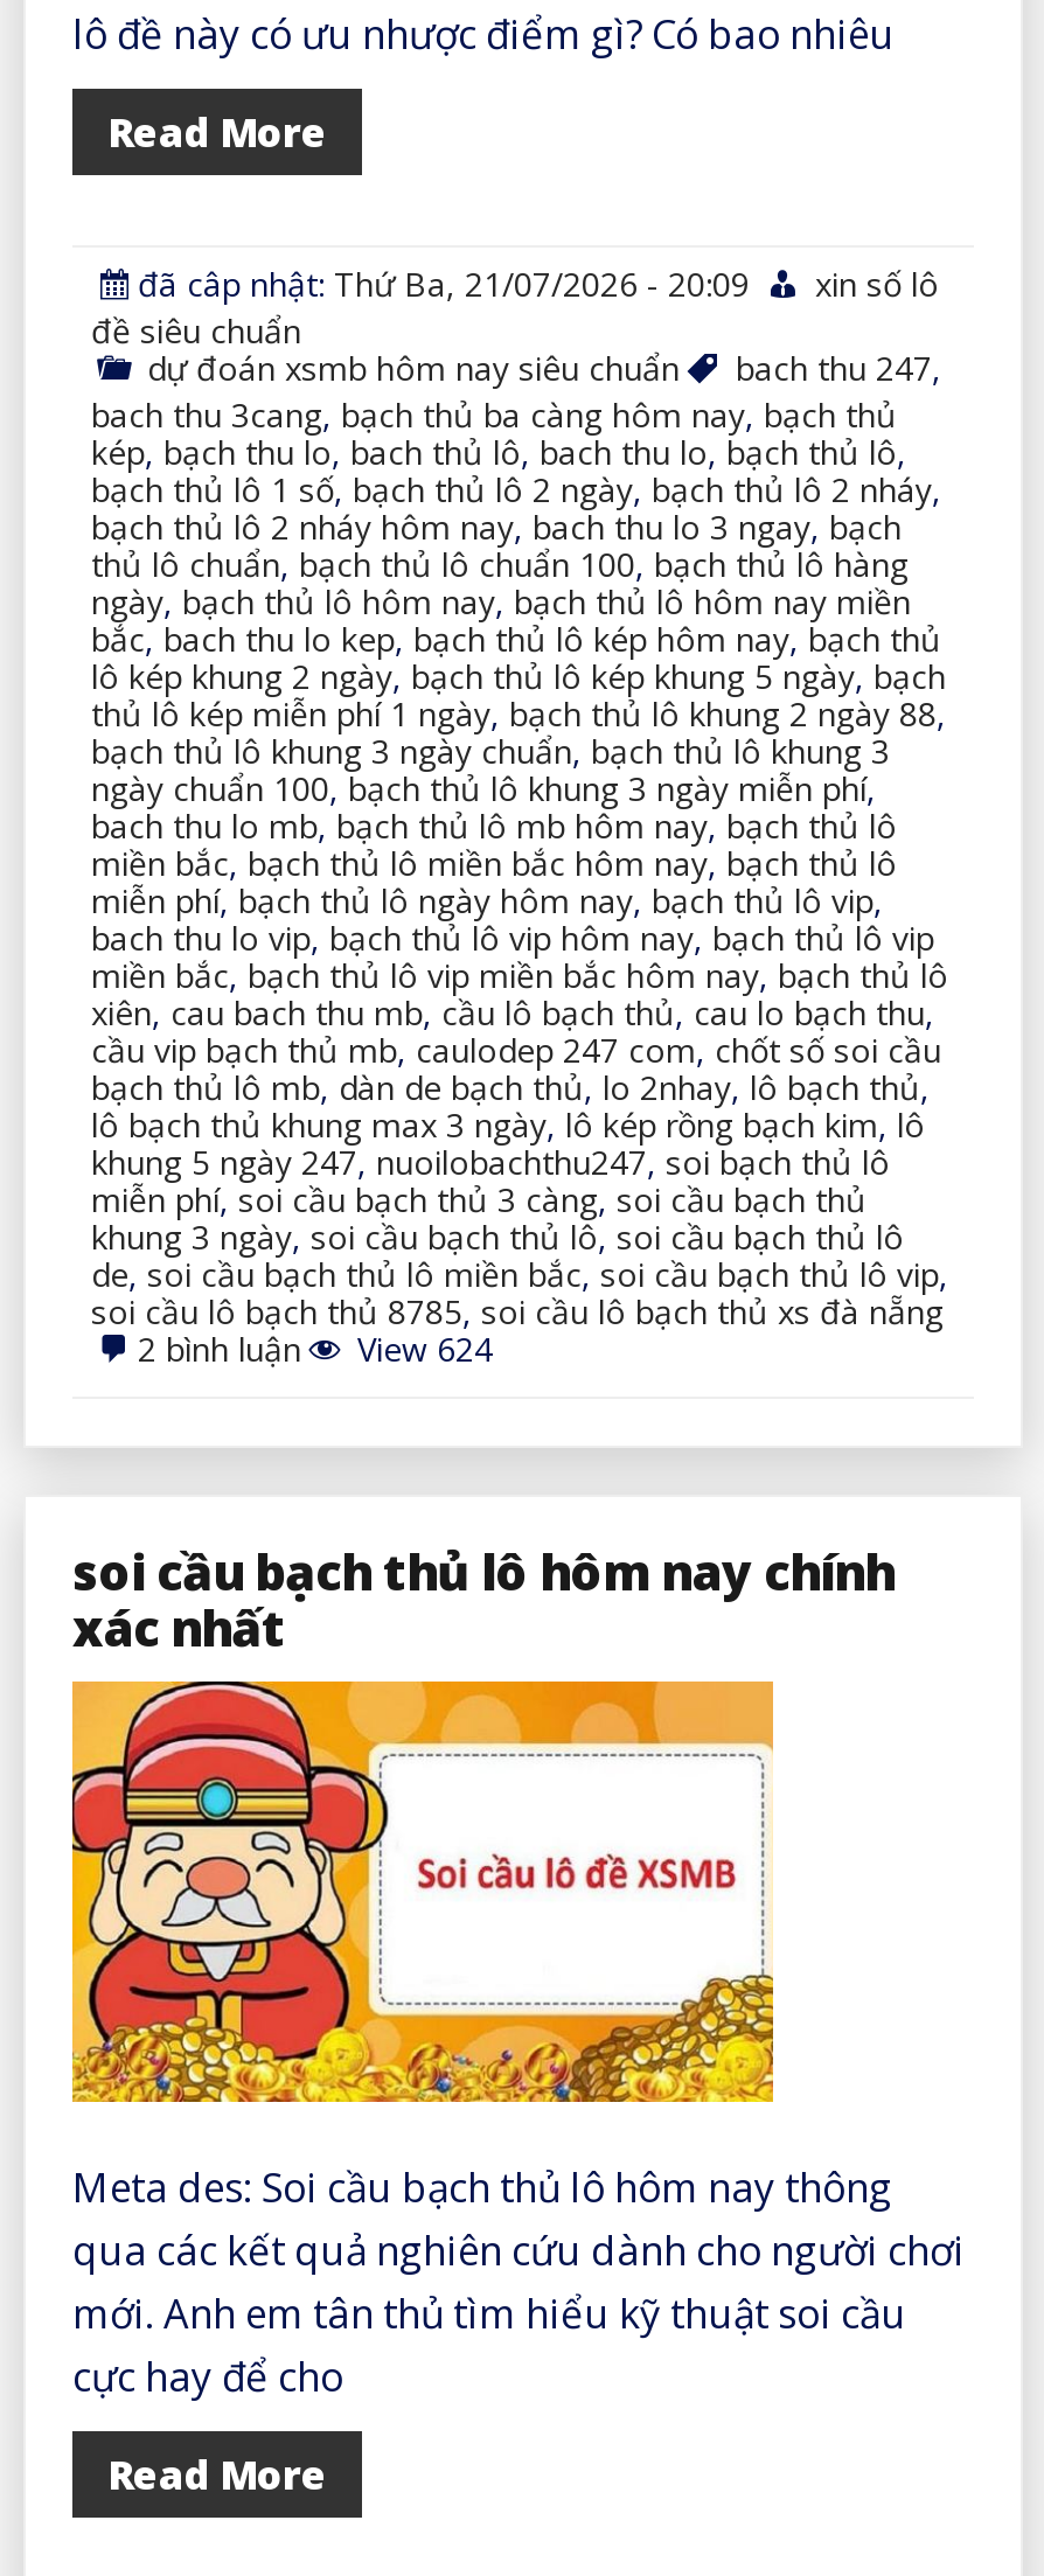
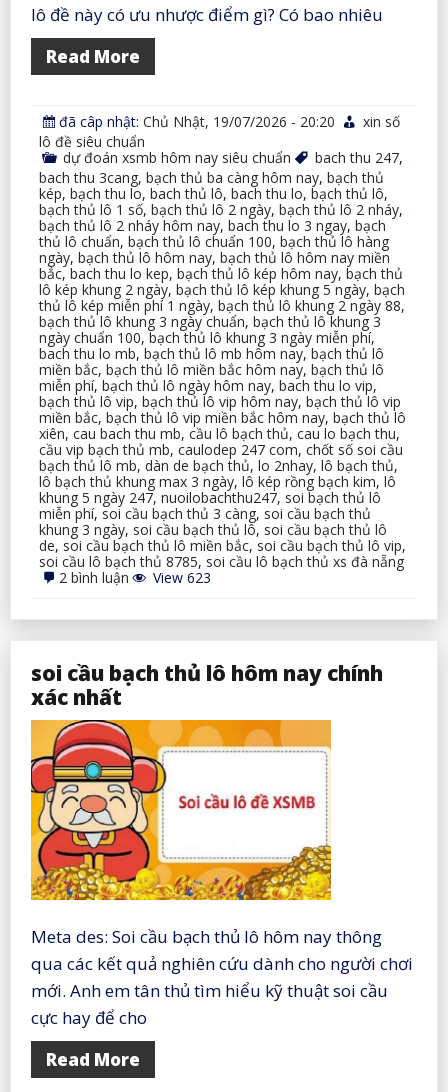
- đã câp nhật: Thứ Ba, 21/07/2026 - 20:09
- xin số lô
- đề siêu chuẩn
+ đã câp nhật: Chủ Nhật, 19/07/2026 - 20:20
+ xin số
+ lô đề siêu chuẩn

- miễn phí,bạch thủ lô ngày hôm nay, bạch thủ lô vip,
+ miễn phí,bạch thủ lô ngày hôm nay, bach thu lo vip,

- bach thu lo vip, bạch thủ lô vip hôm nay,bạch thủ lô vip
+ bạch thủ lô vip, bạch thủ lô vip hôm nay,bạch thủ lô vip

- 2 bình luậnở View 624
+ 2 bình luậnở View 623
